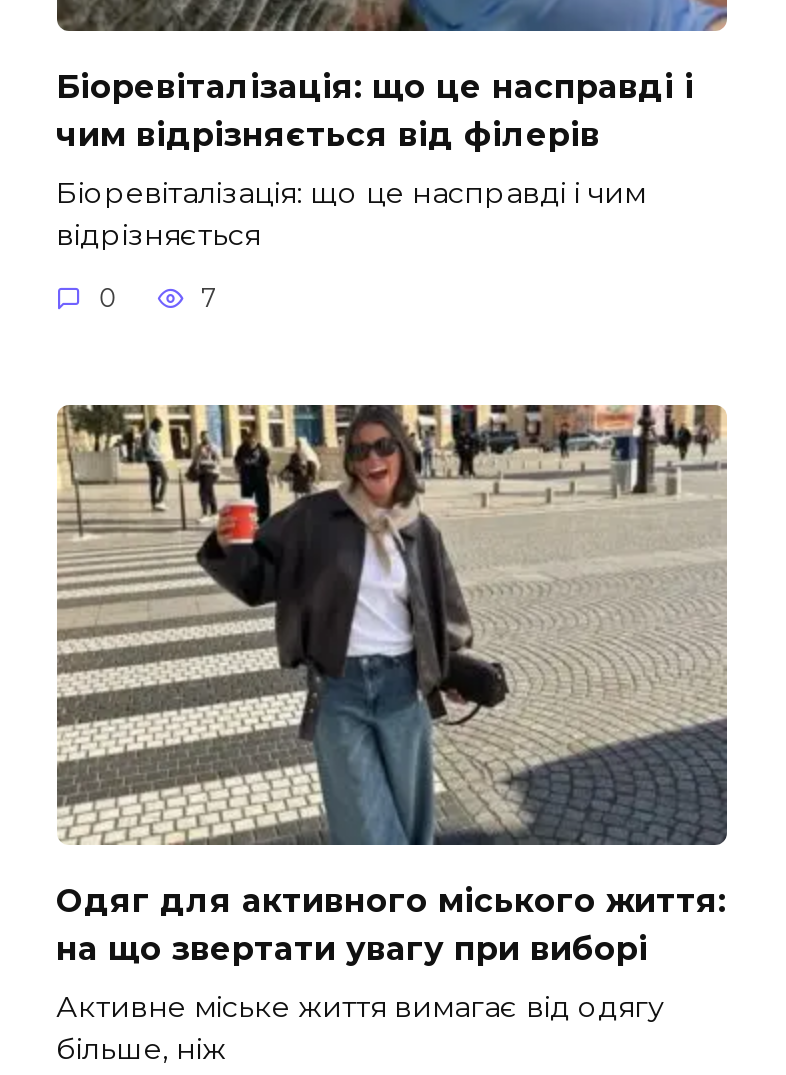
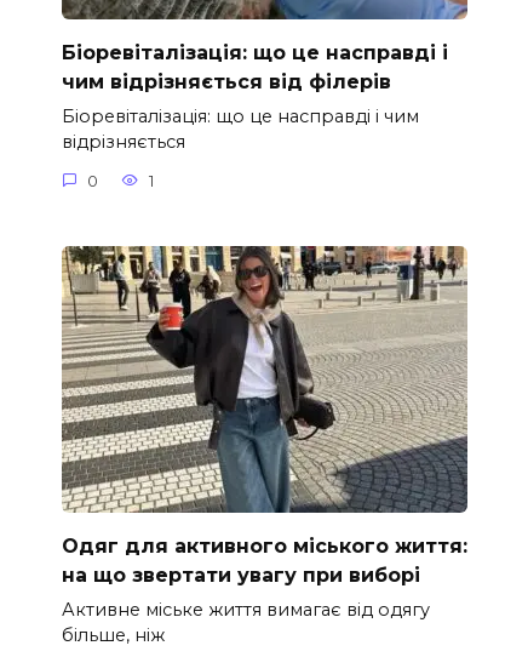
- 7
+ 1
